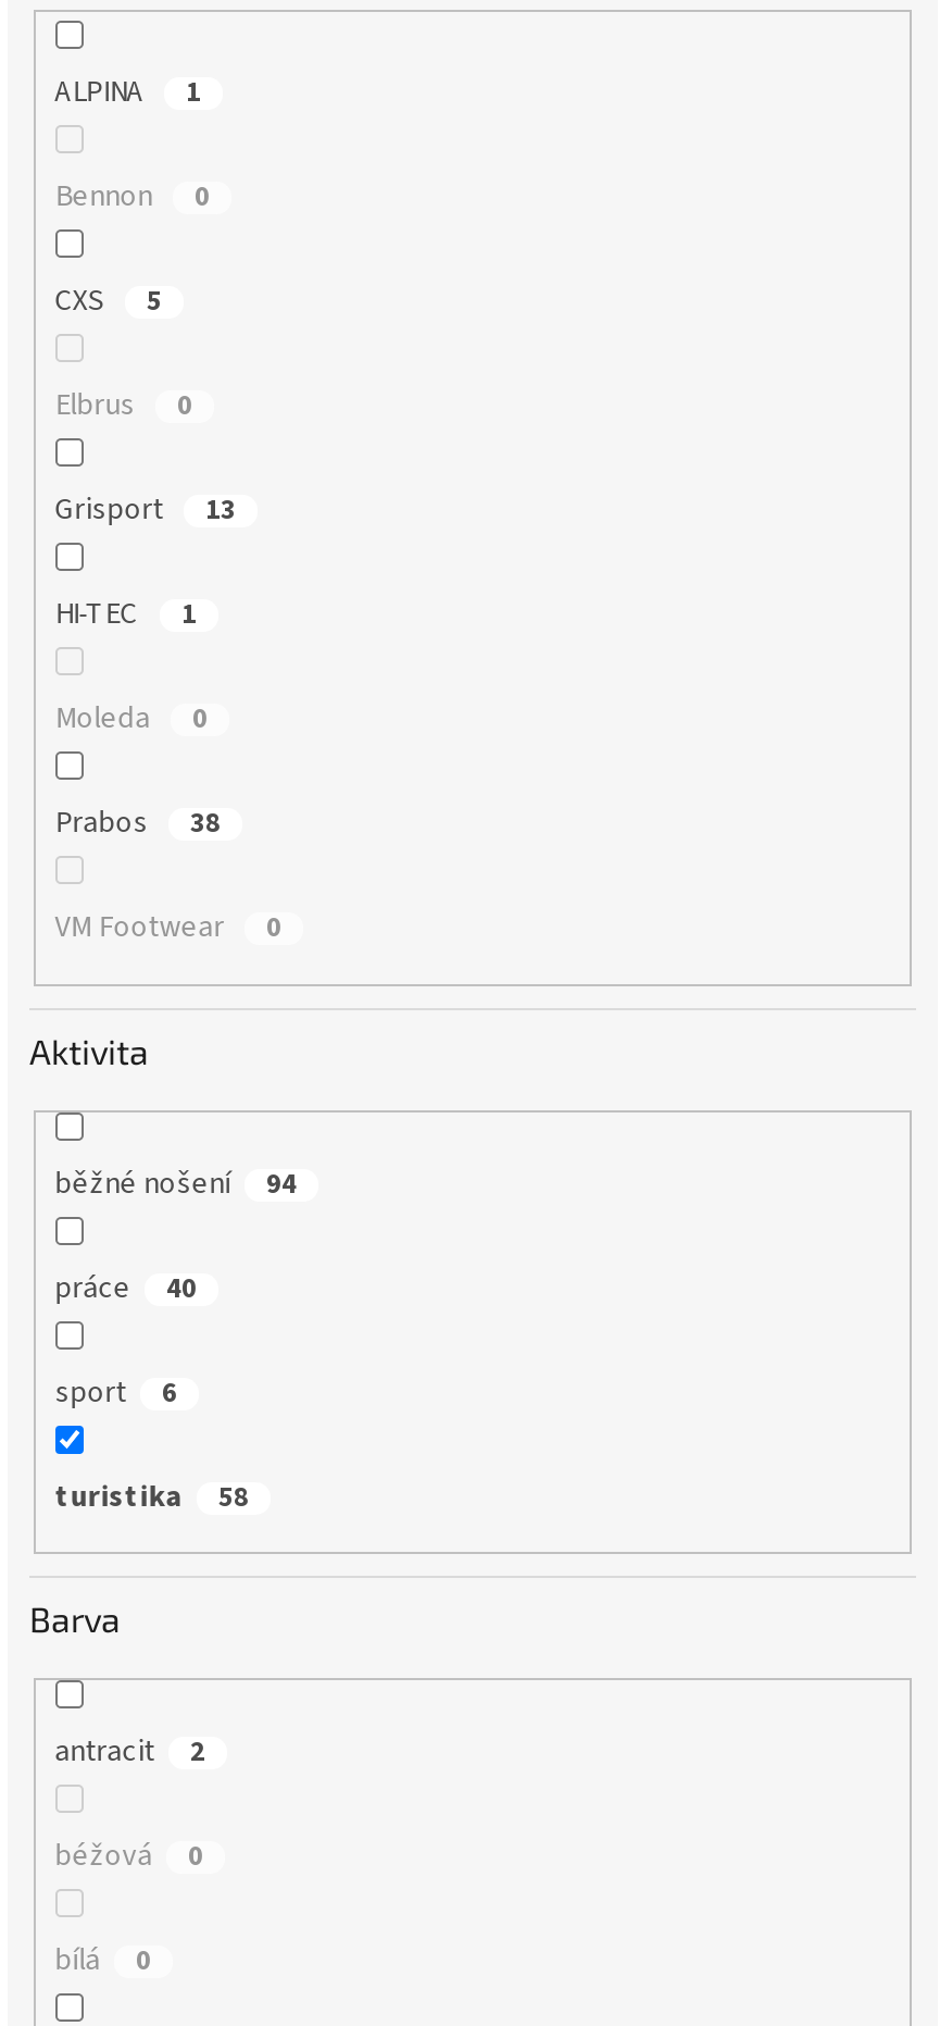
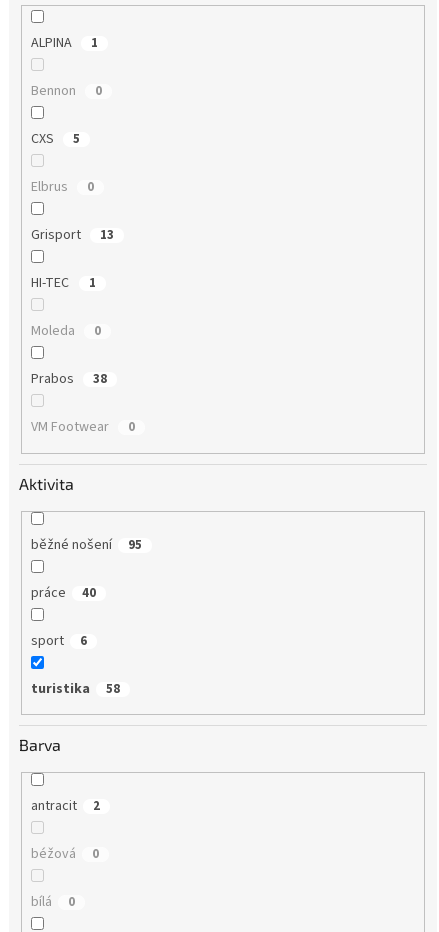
- běžné nošení 94
+ běžné nošení 95
